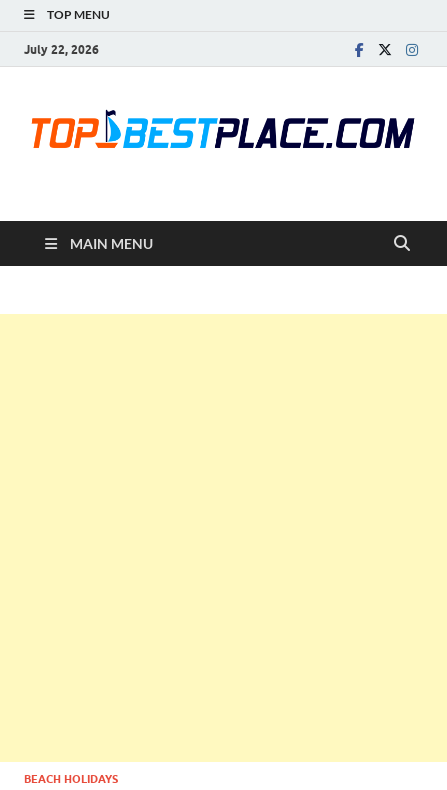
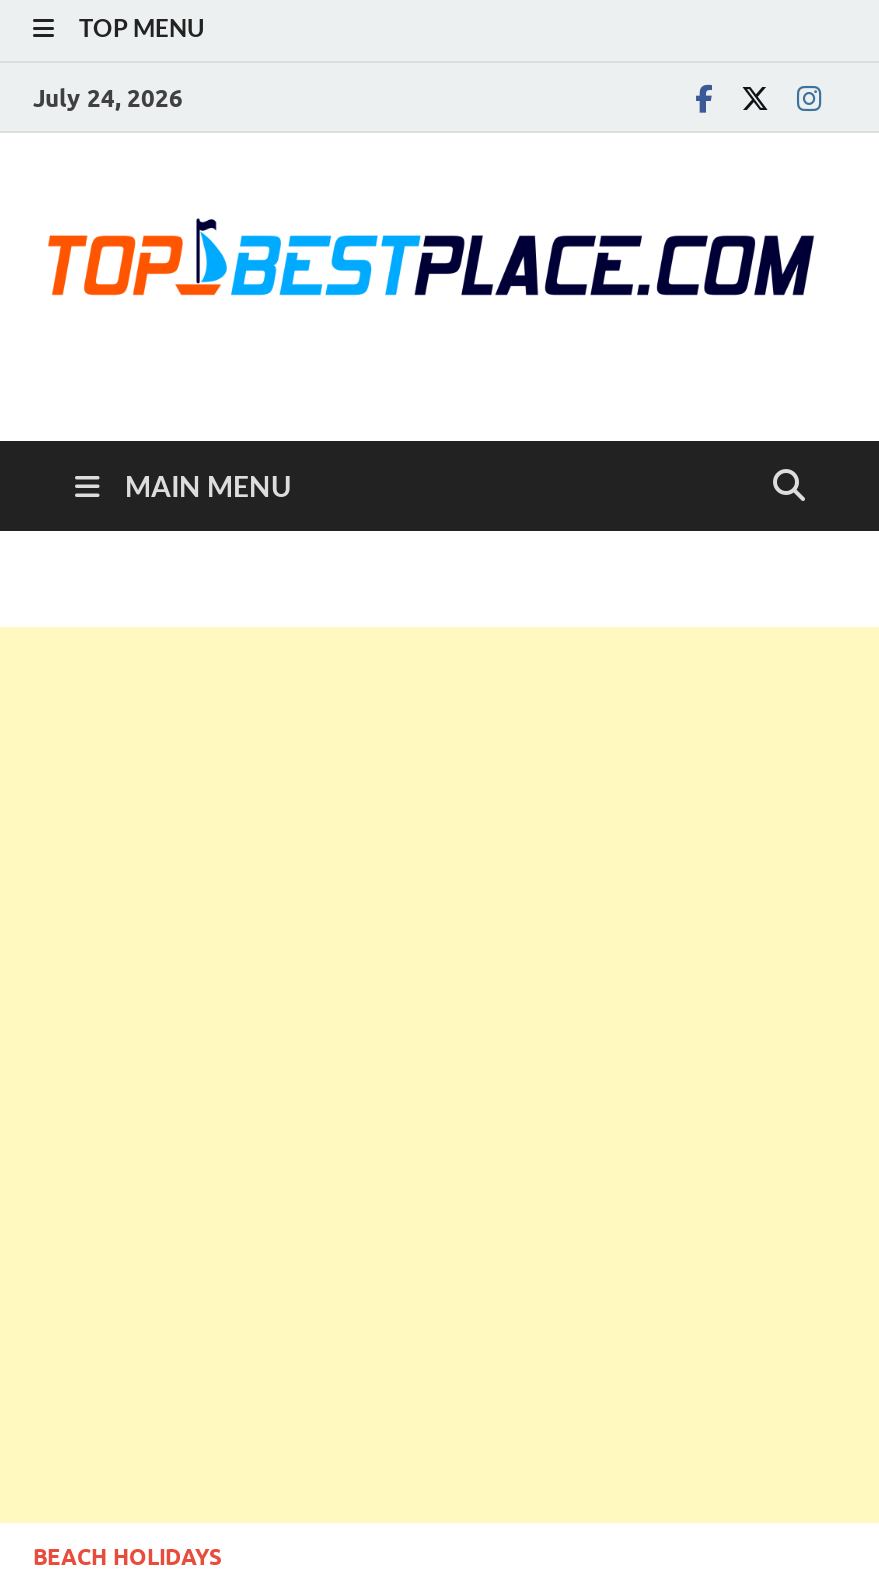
- July 22, 2026
+ July 24, 2026
